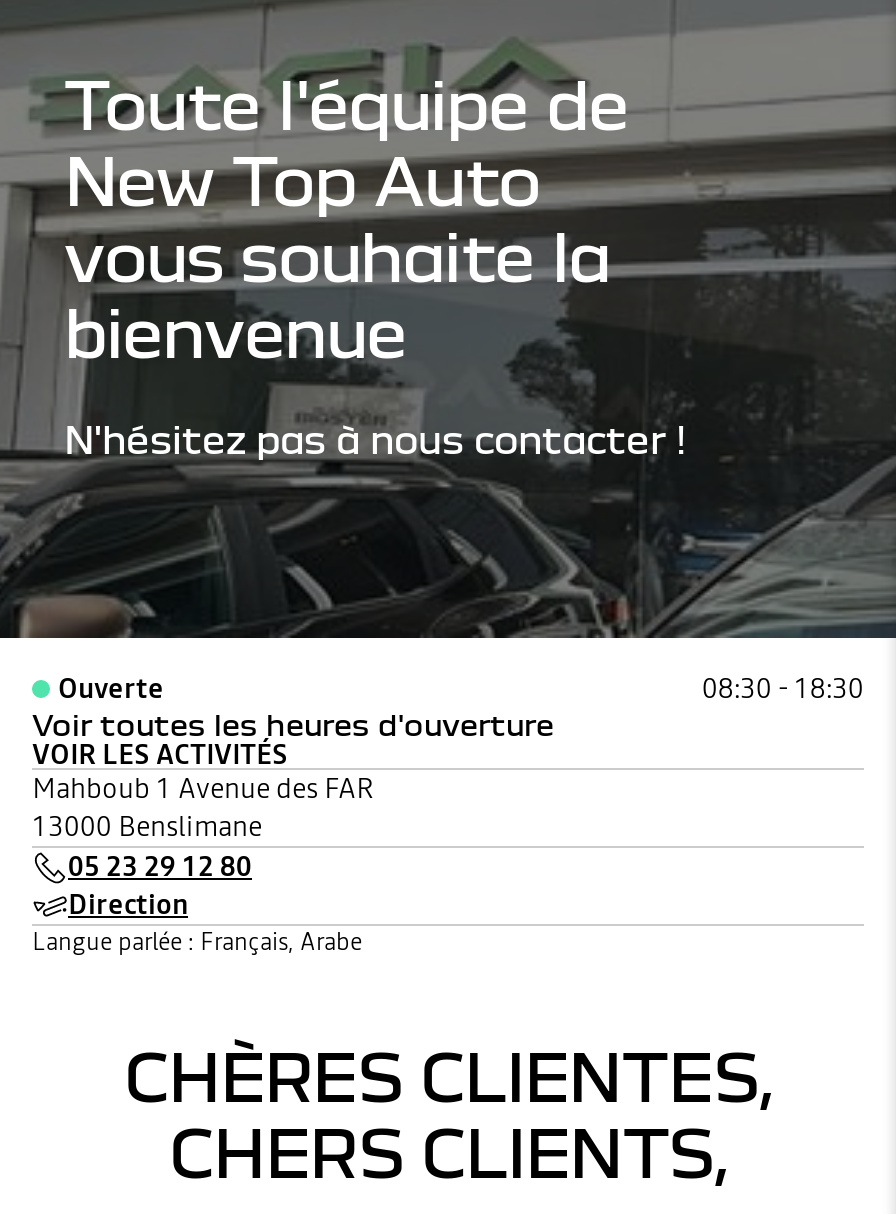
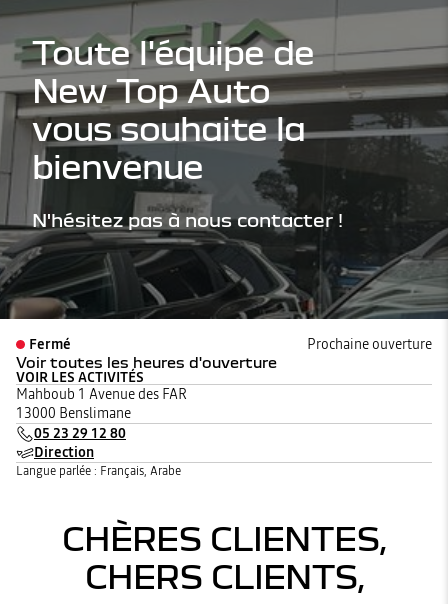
- Ouverte
- 08:30 - 18:30
+ Fermé
+ Prochaine ouverture
